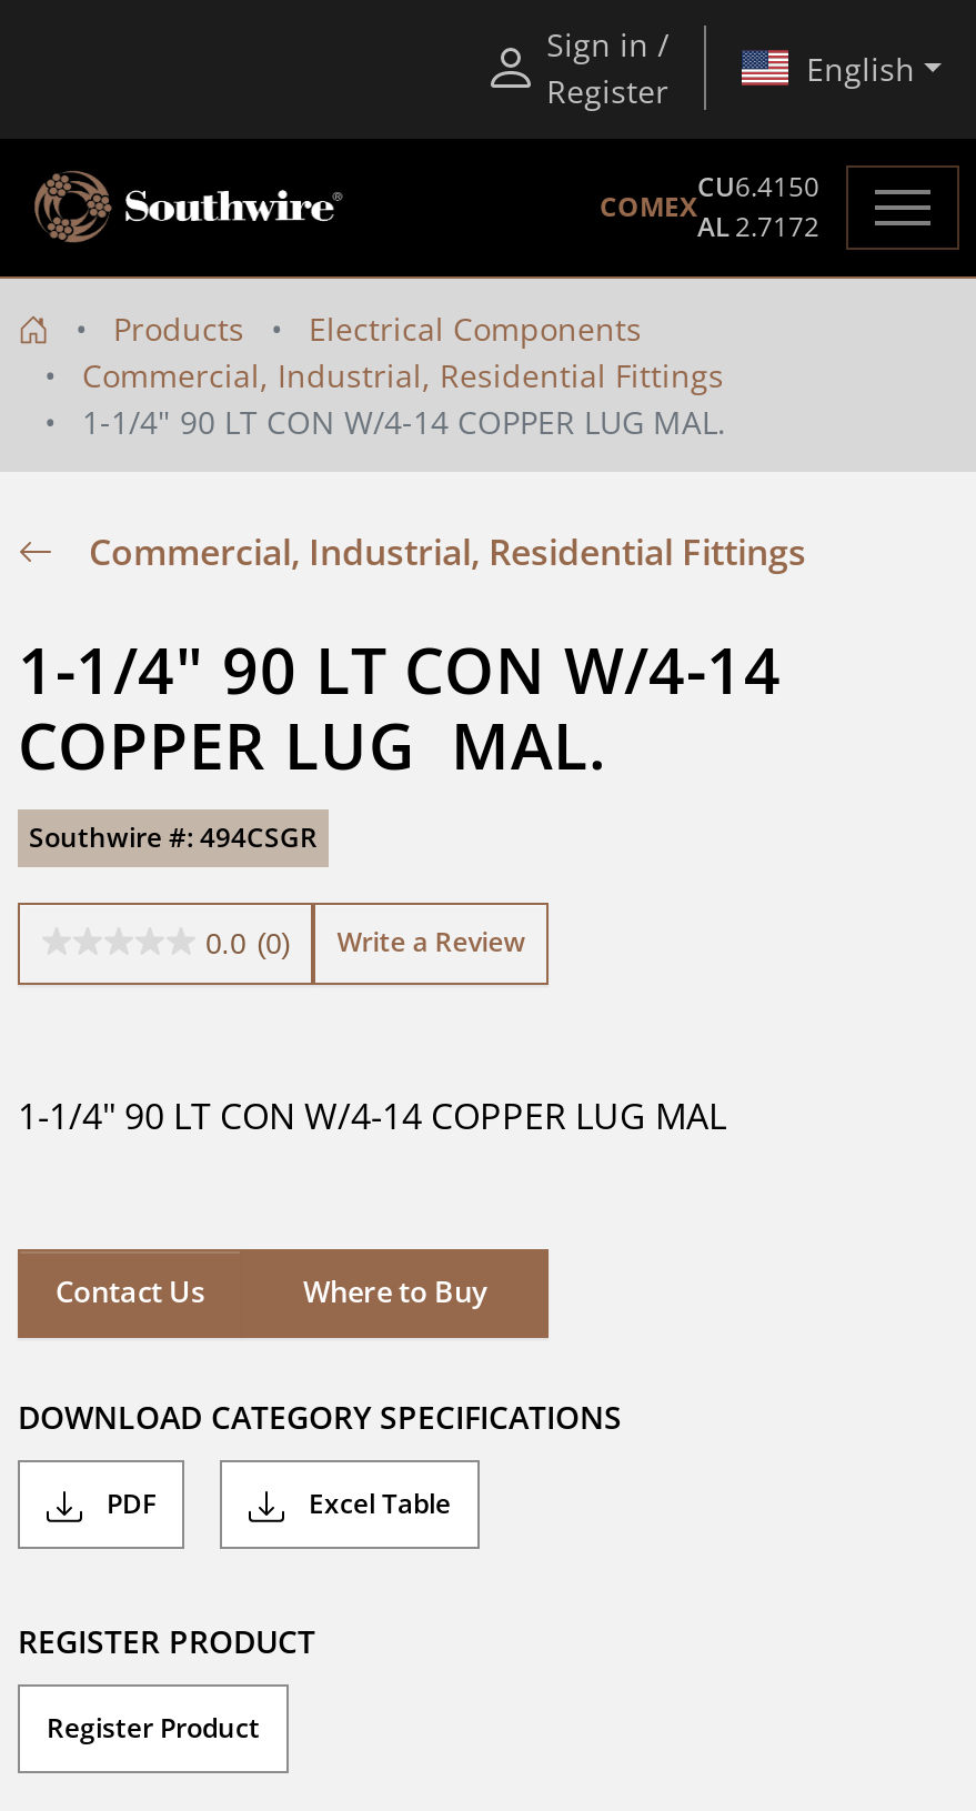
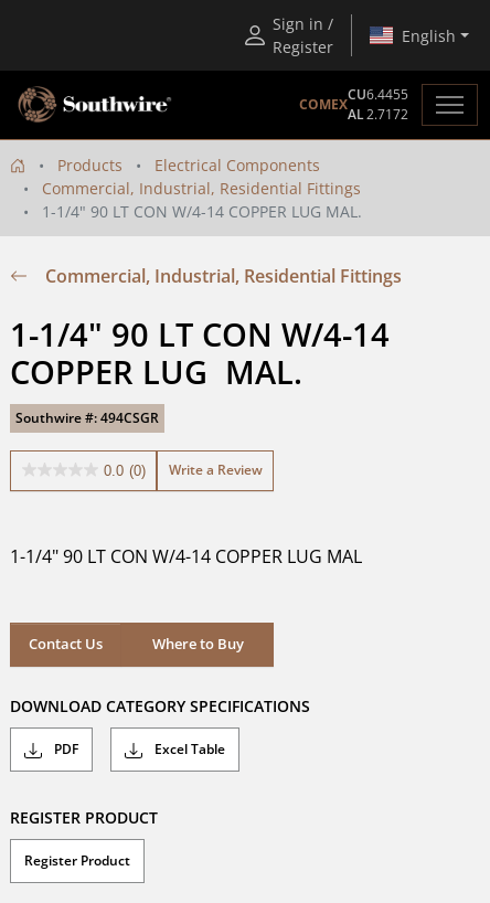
- CU6.4150
+ CU6.4455
